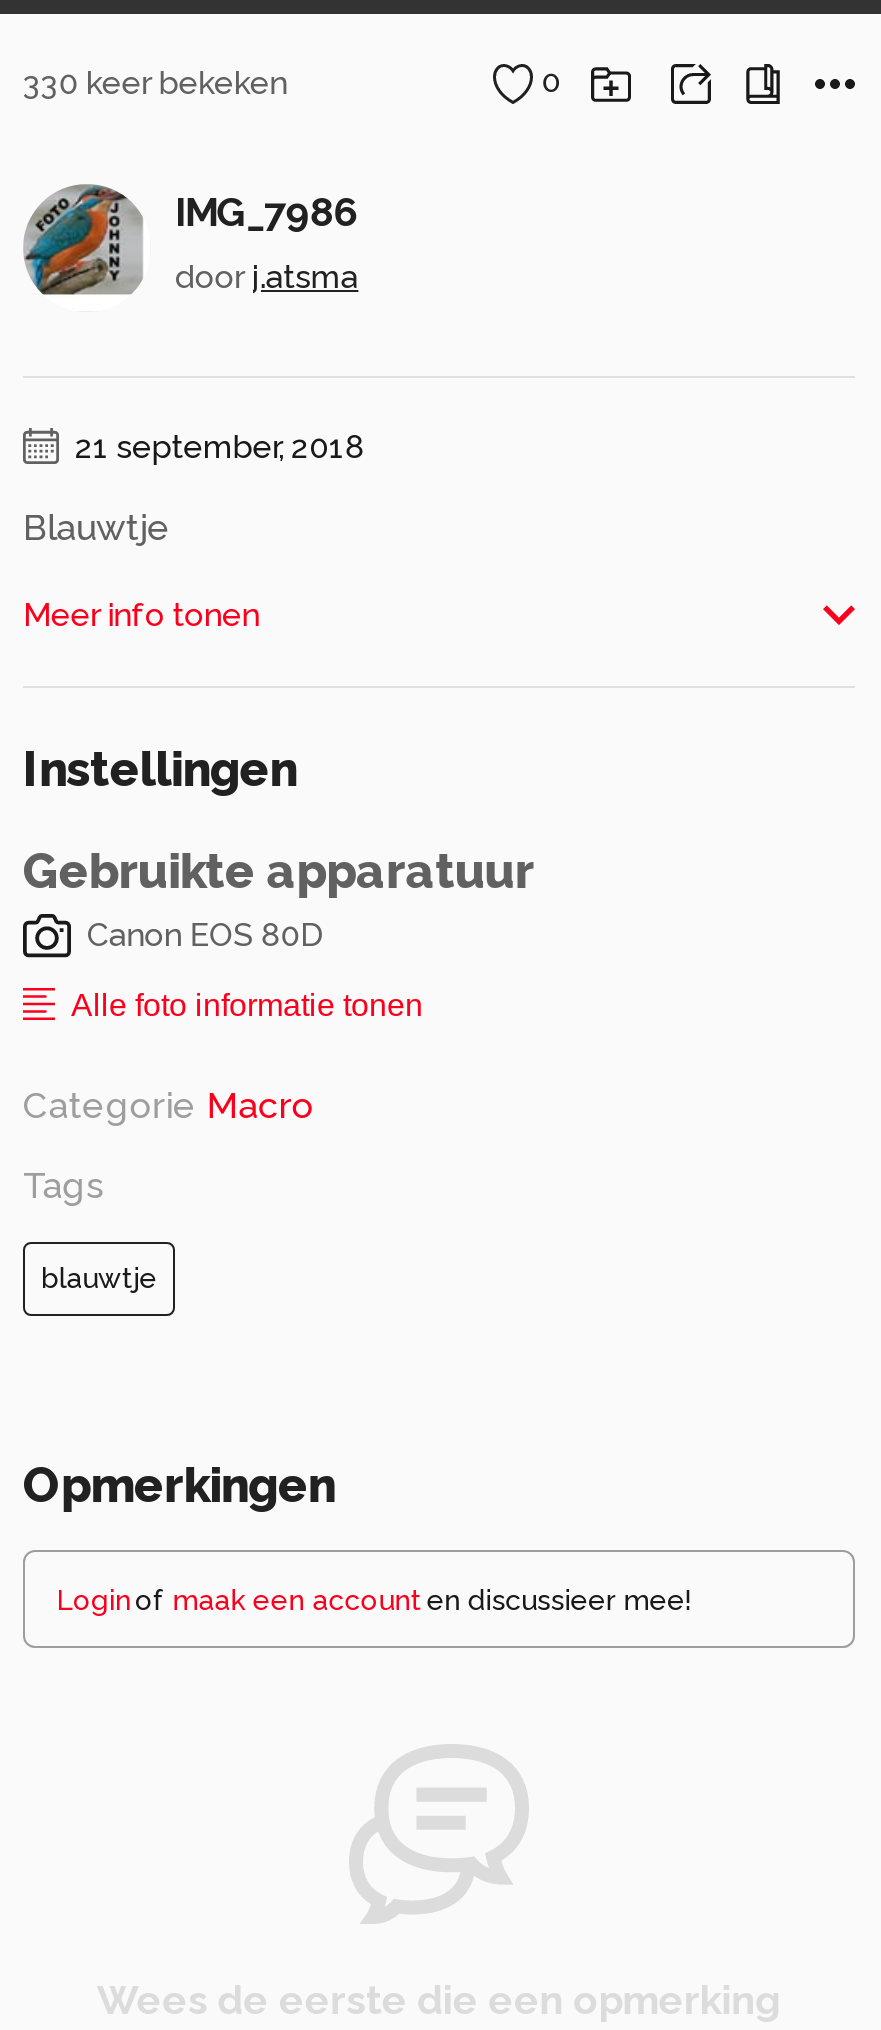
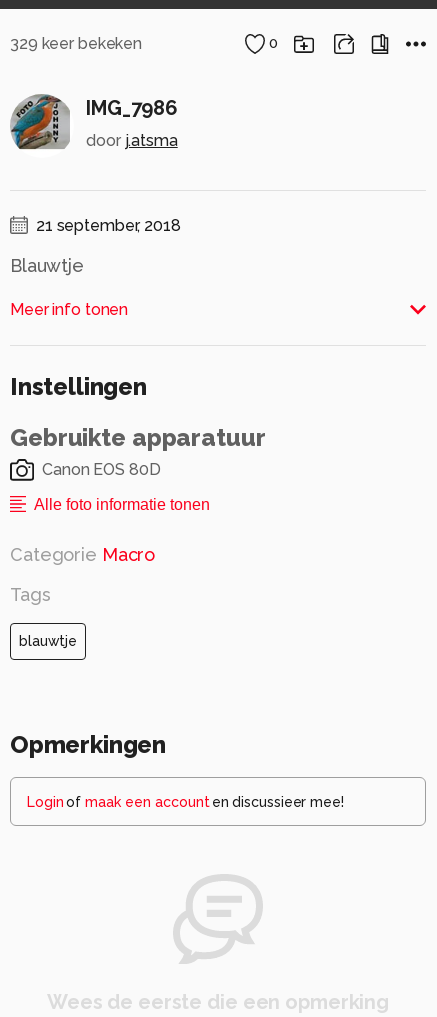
- 330 keer bekeken
+ 329 keer bekeken
